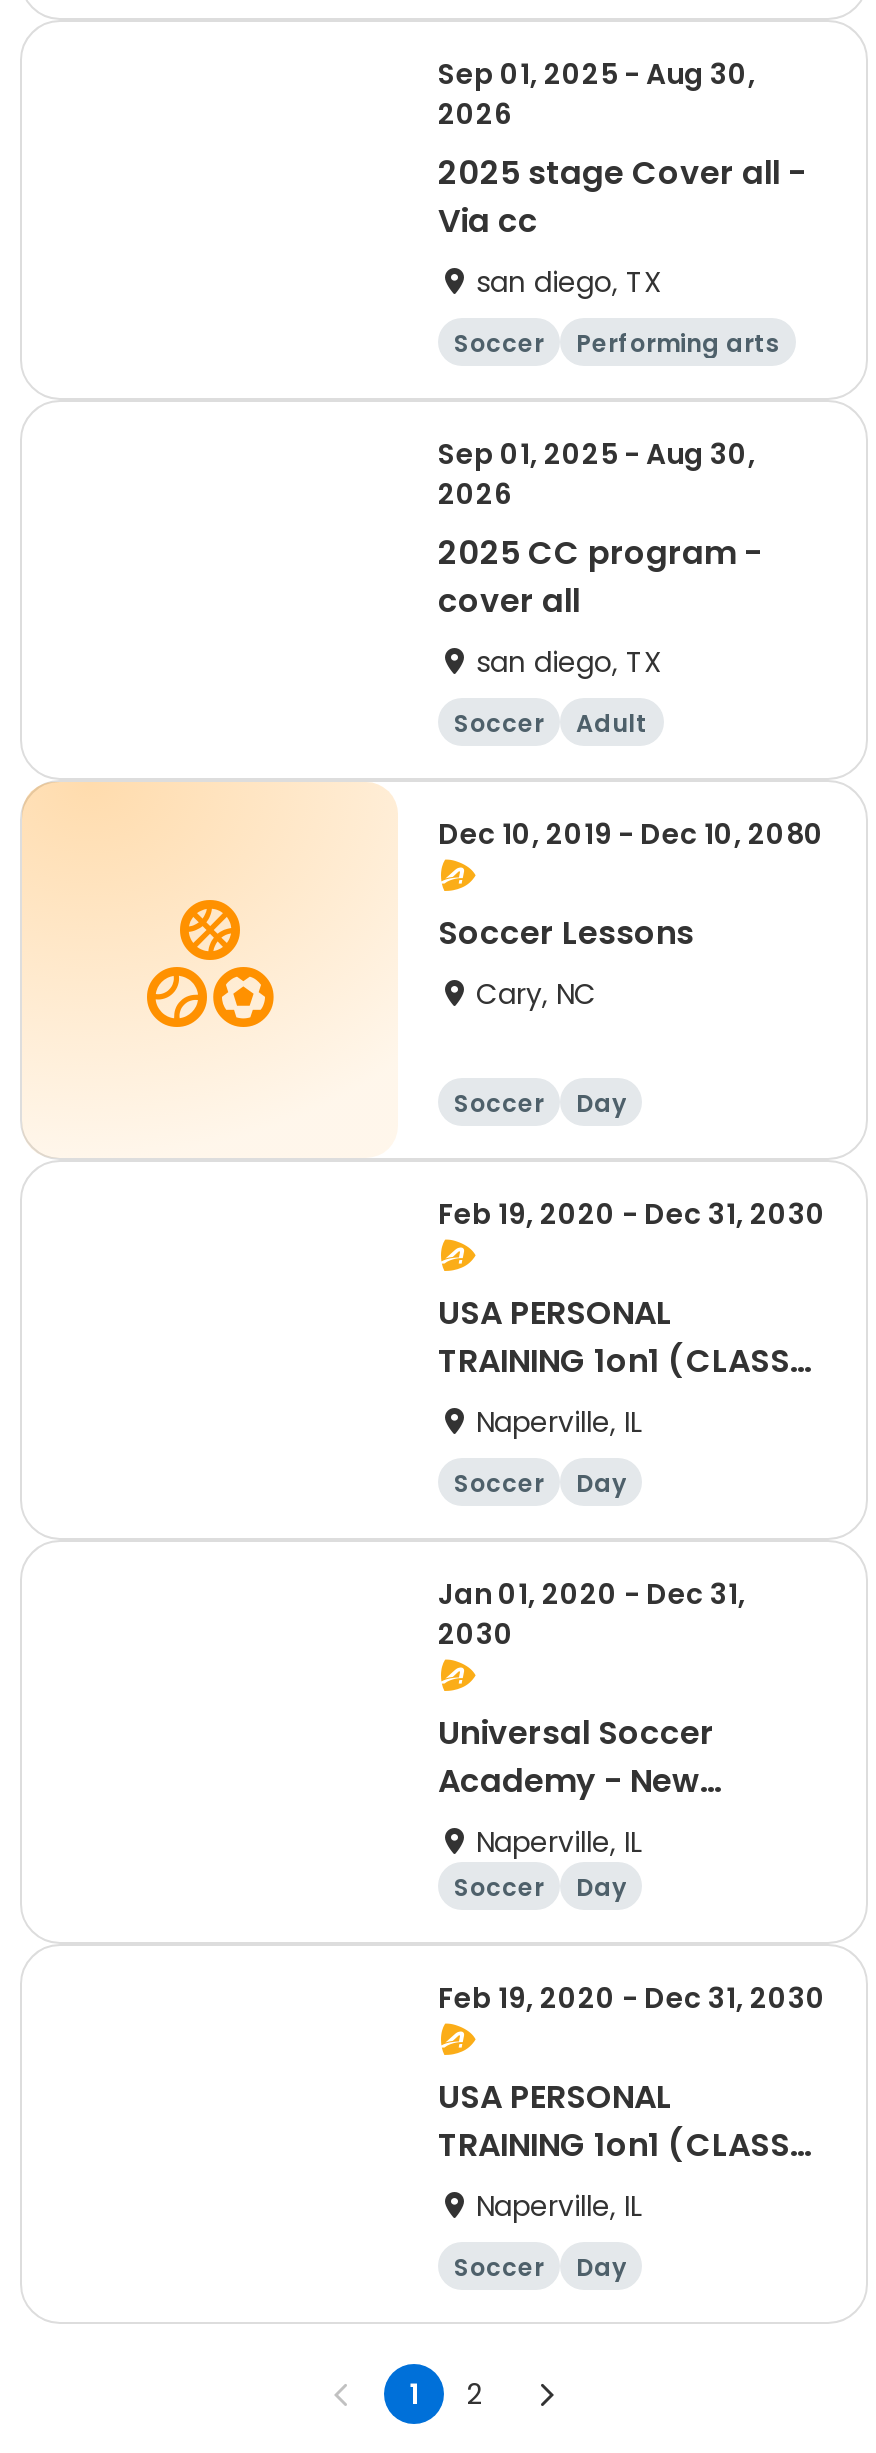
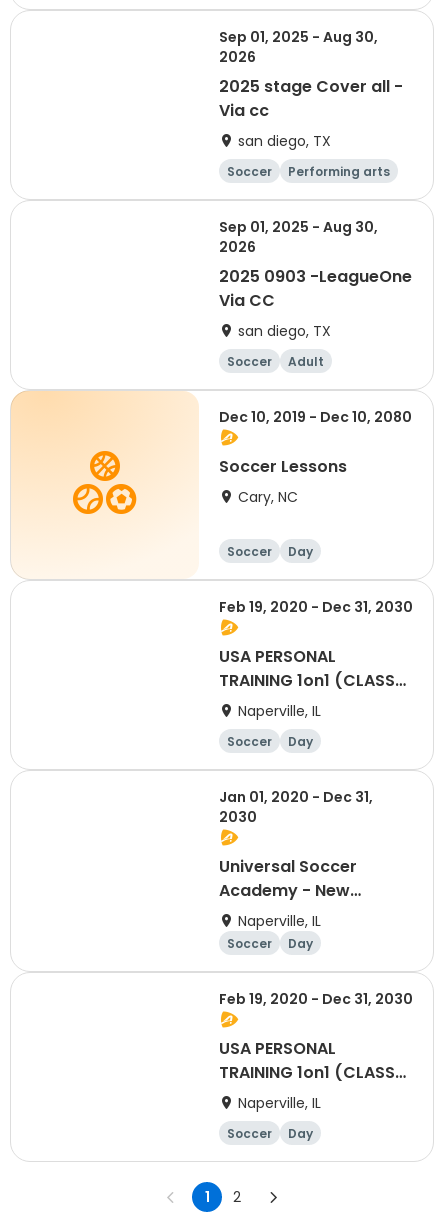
- 2025 CC program -
- cover all
+ 2025 0903 -LeagueOne
+ Via CC
